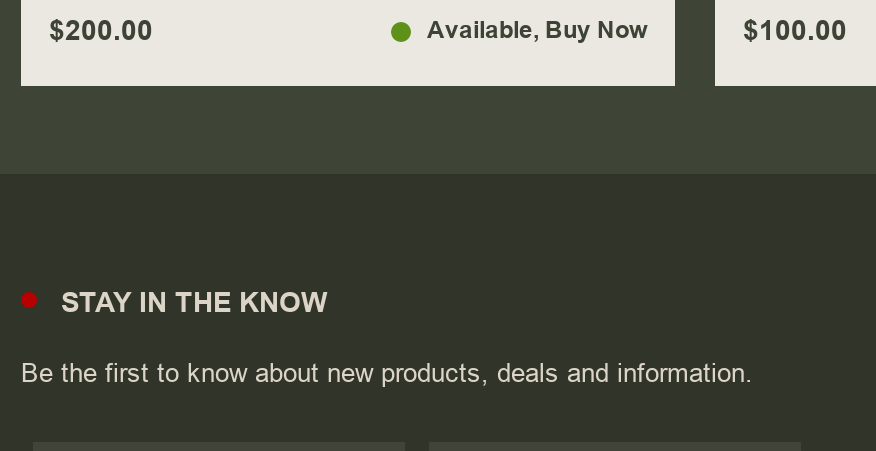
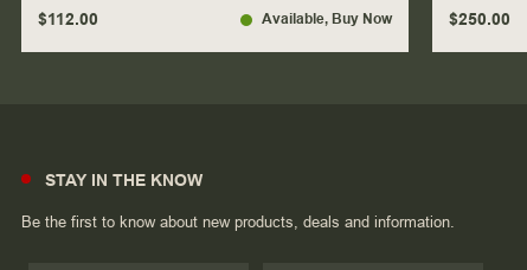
- $200.00
+ $112.00

- $100.00
+ $250.00
